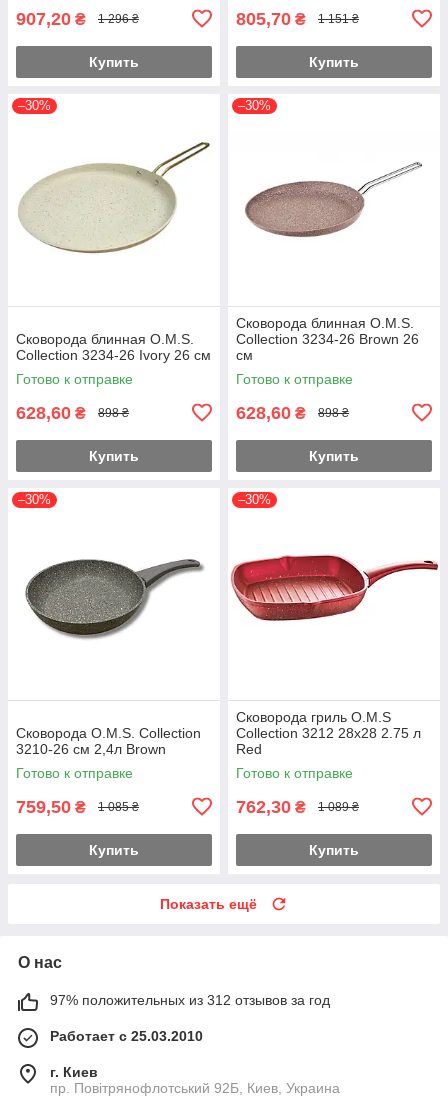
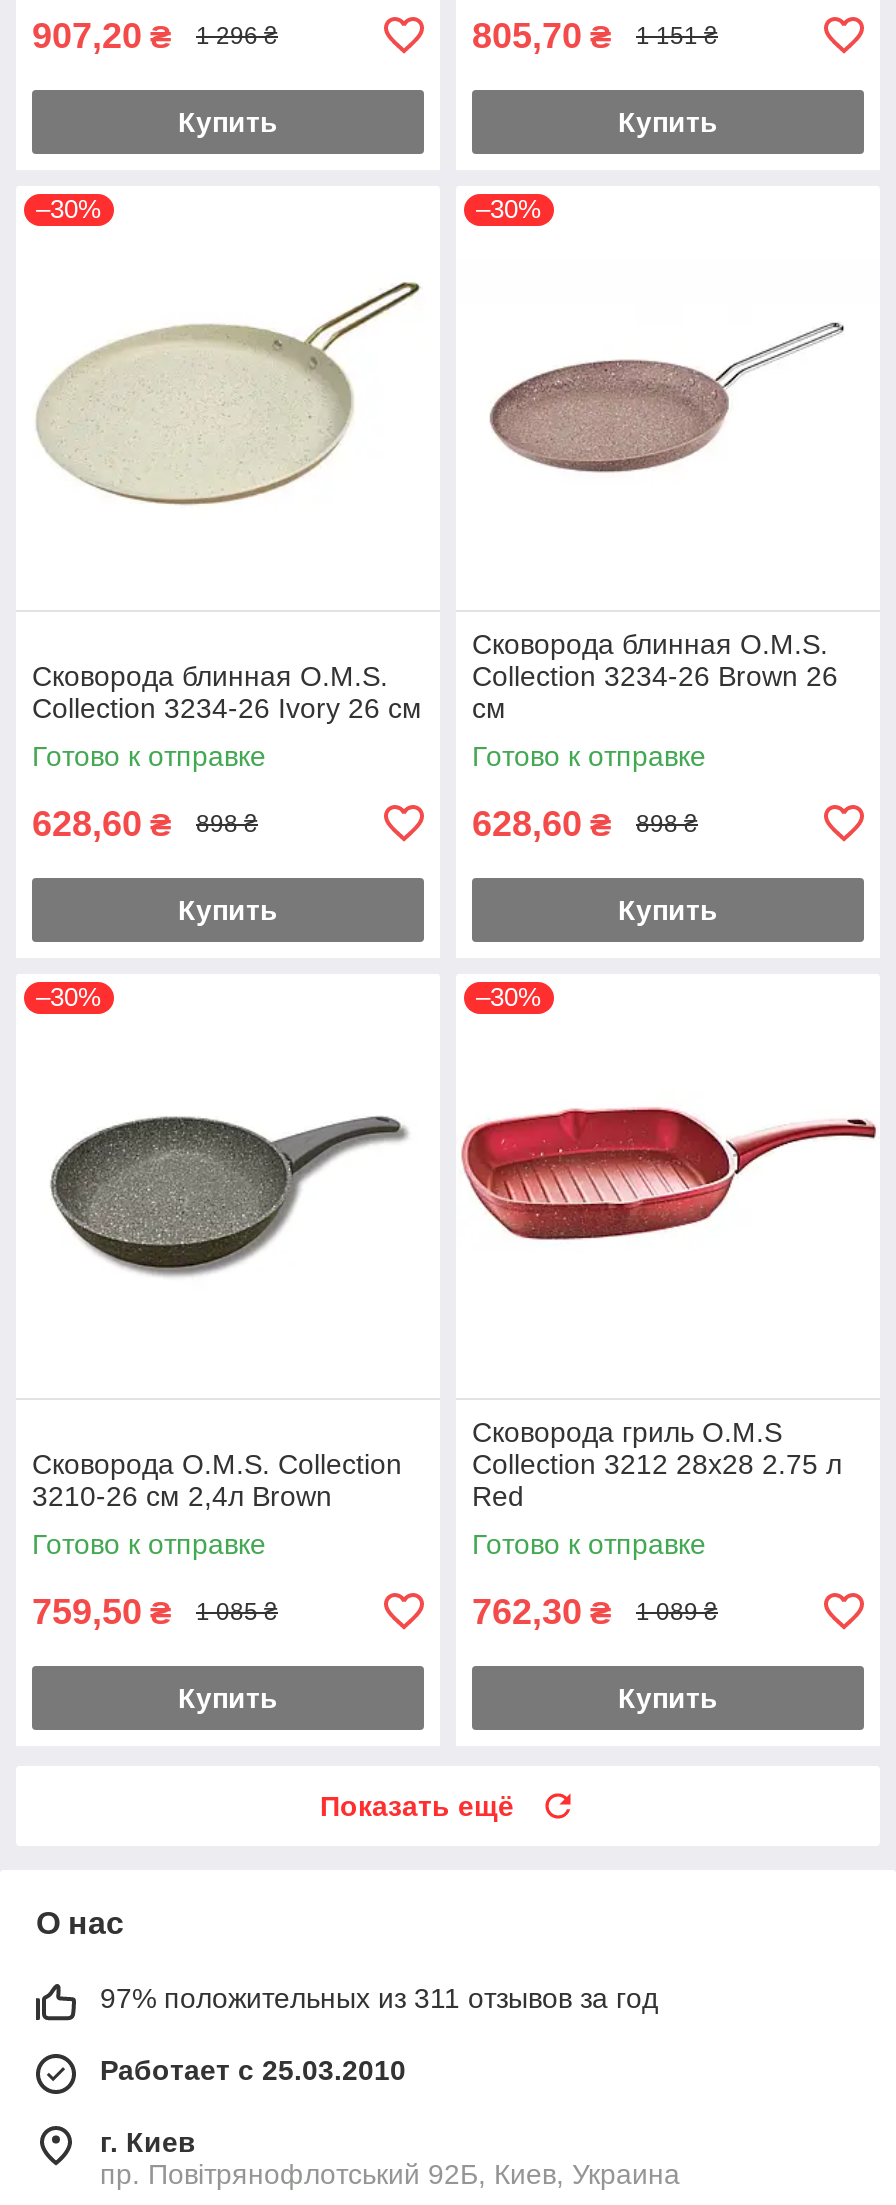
- 97% положительных из 312 отзывов за год
+ 97% положительных из 311 отзывов за год
